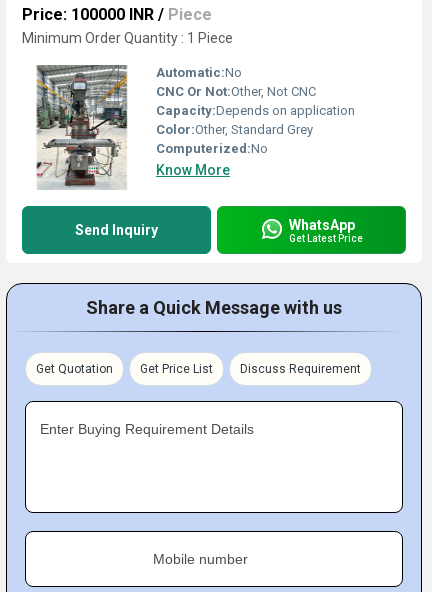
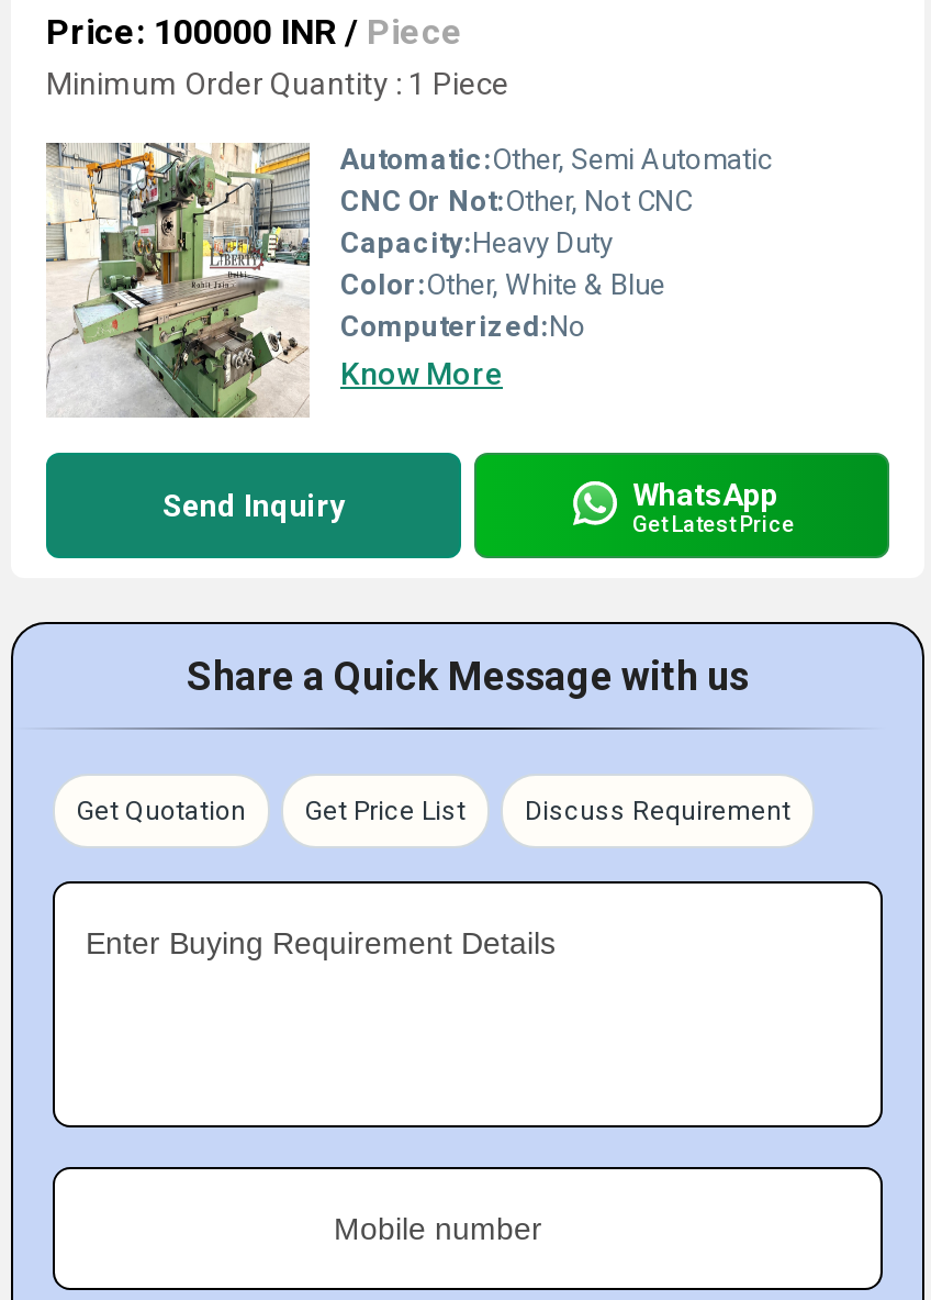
- [image]
- Automatic:No
+ [image]
+ Automatic:Other, Semi Automatic

- Capacity:Depends on application
- Color:Other, Standard Grey
+ Capacity:Heavy Duty
+ Color:Other, White & Blue
